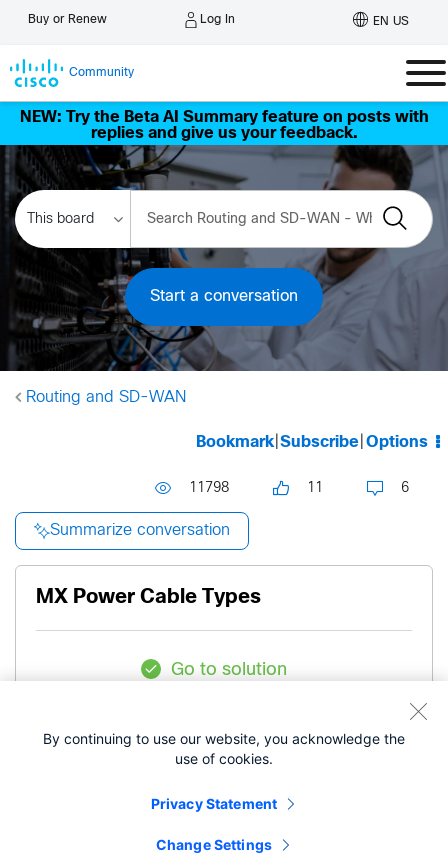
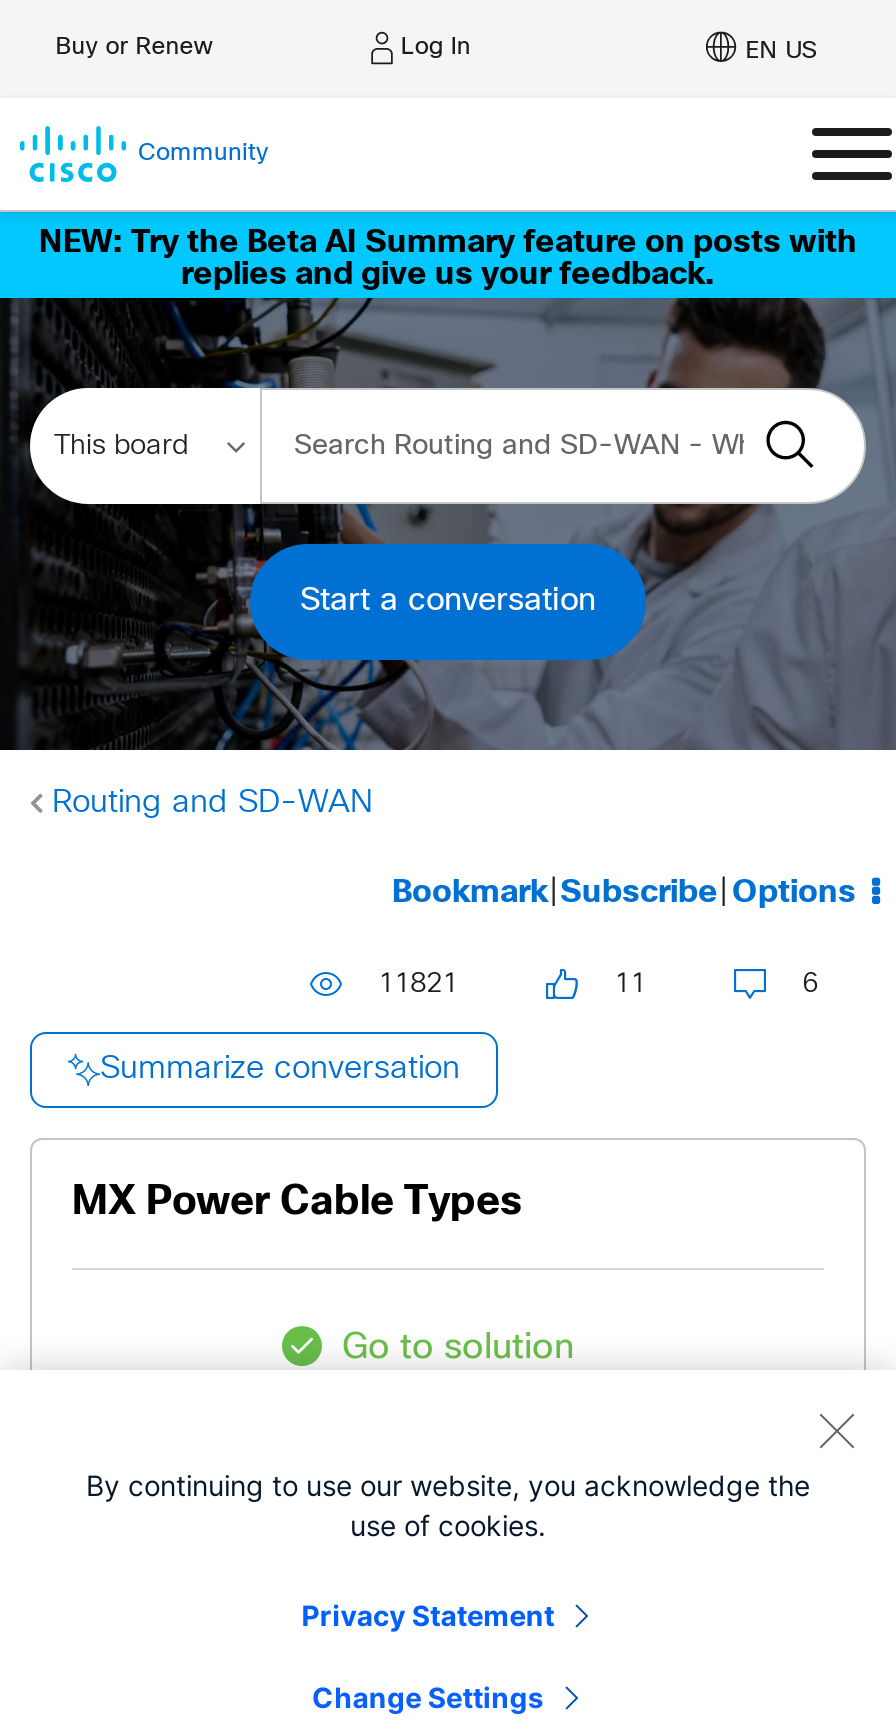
- 11798
+ 11821
